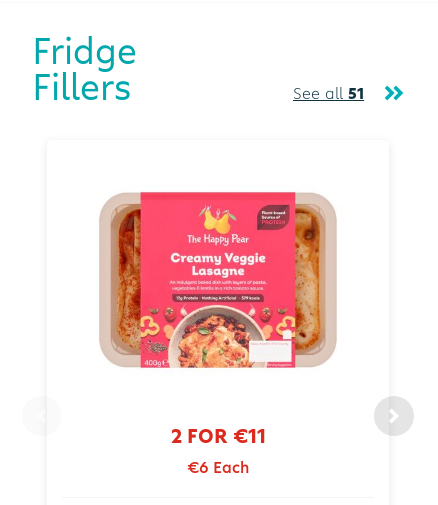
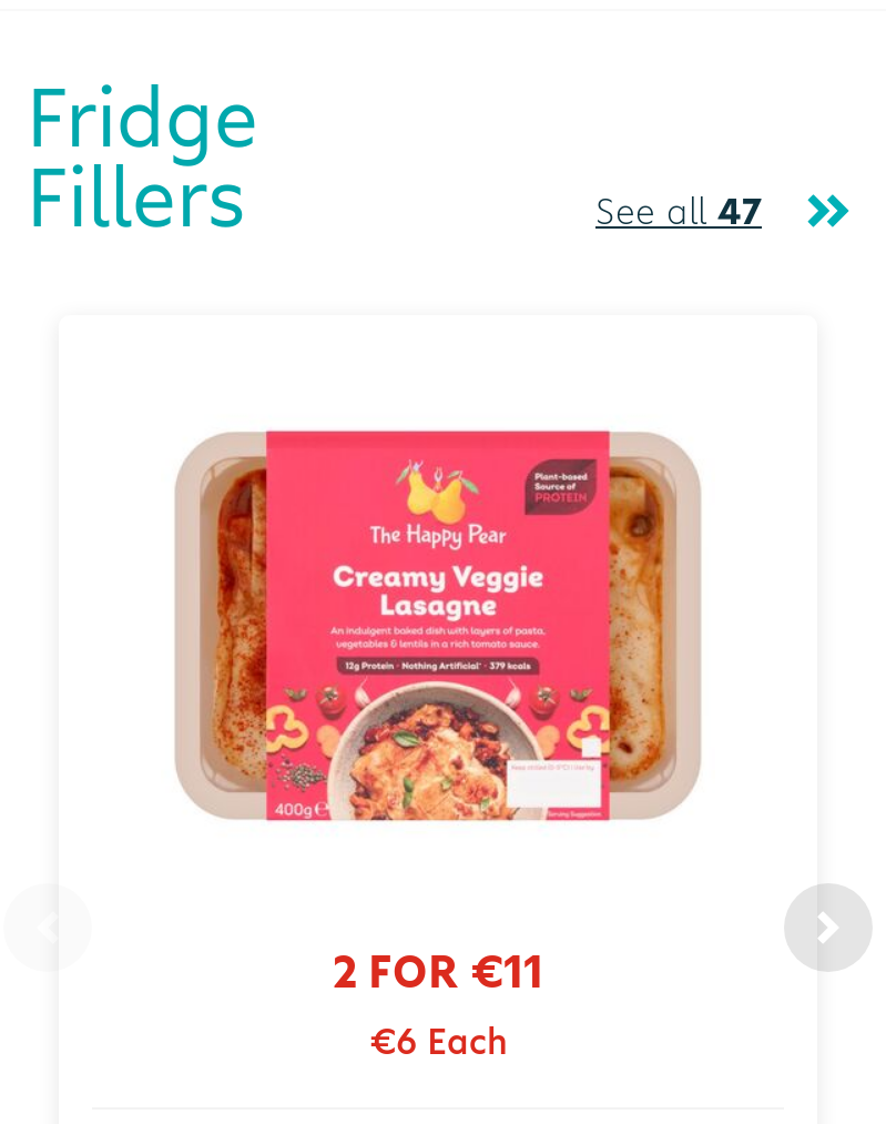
- See all 51
+ See all 47
